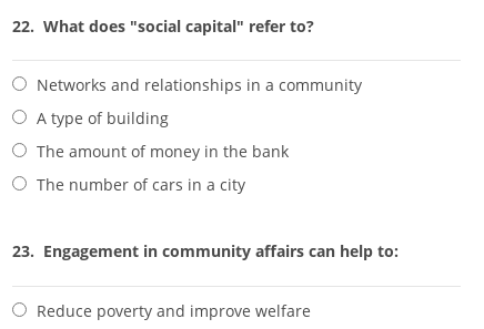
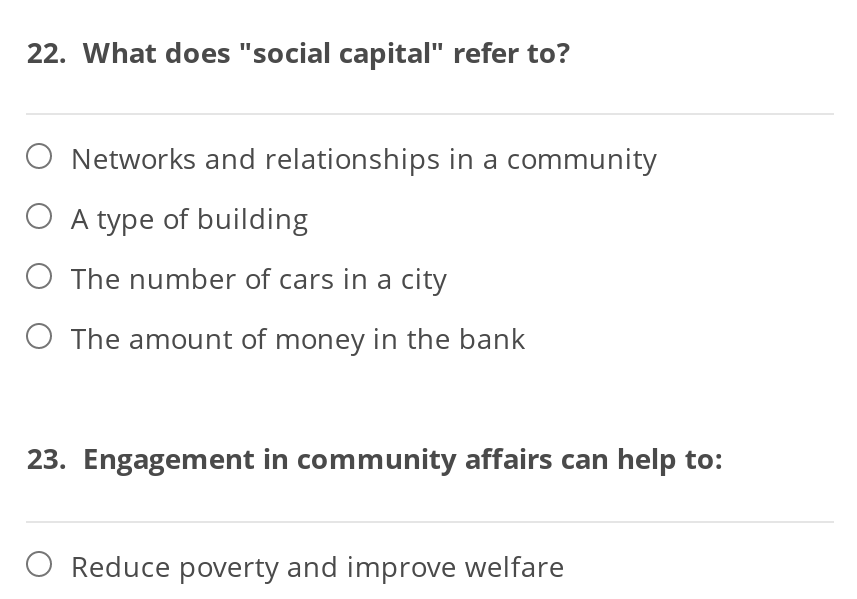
moved down: The amount of money in the bank

moved up: The number of cars in a city
